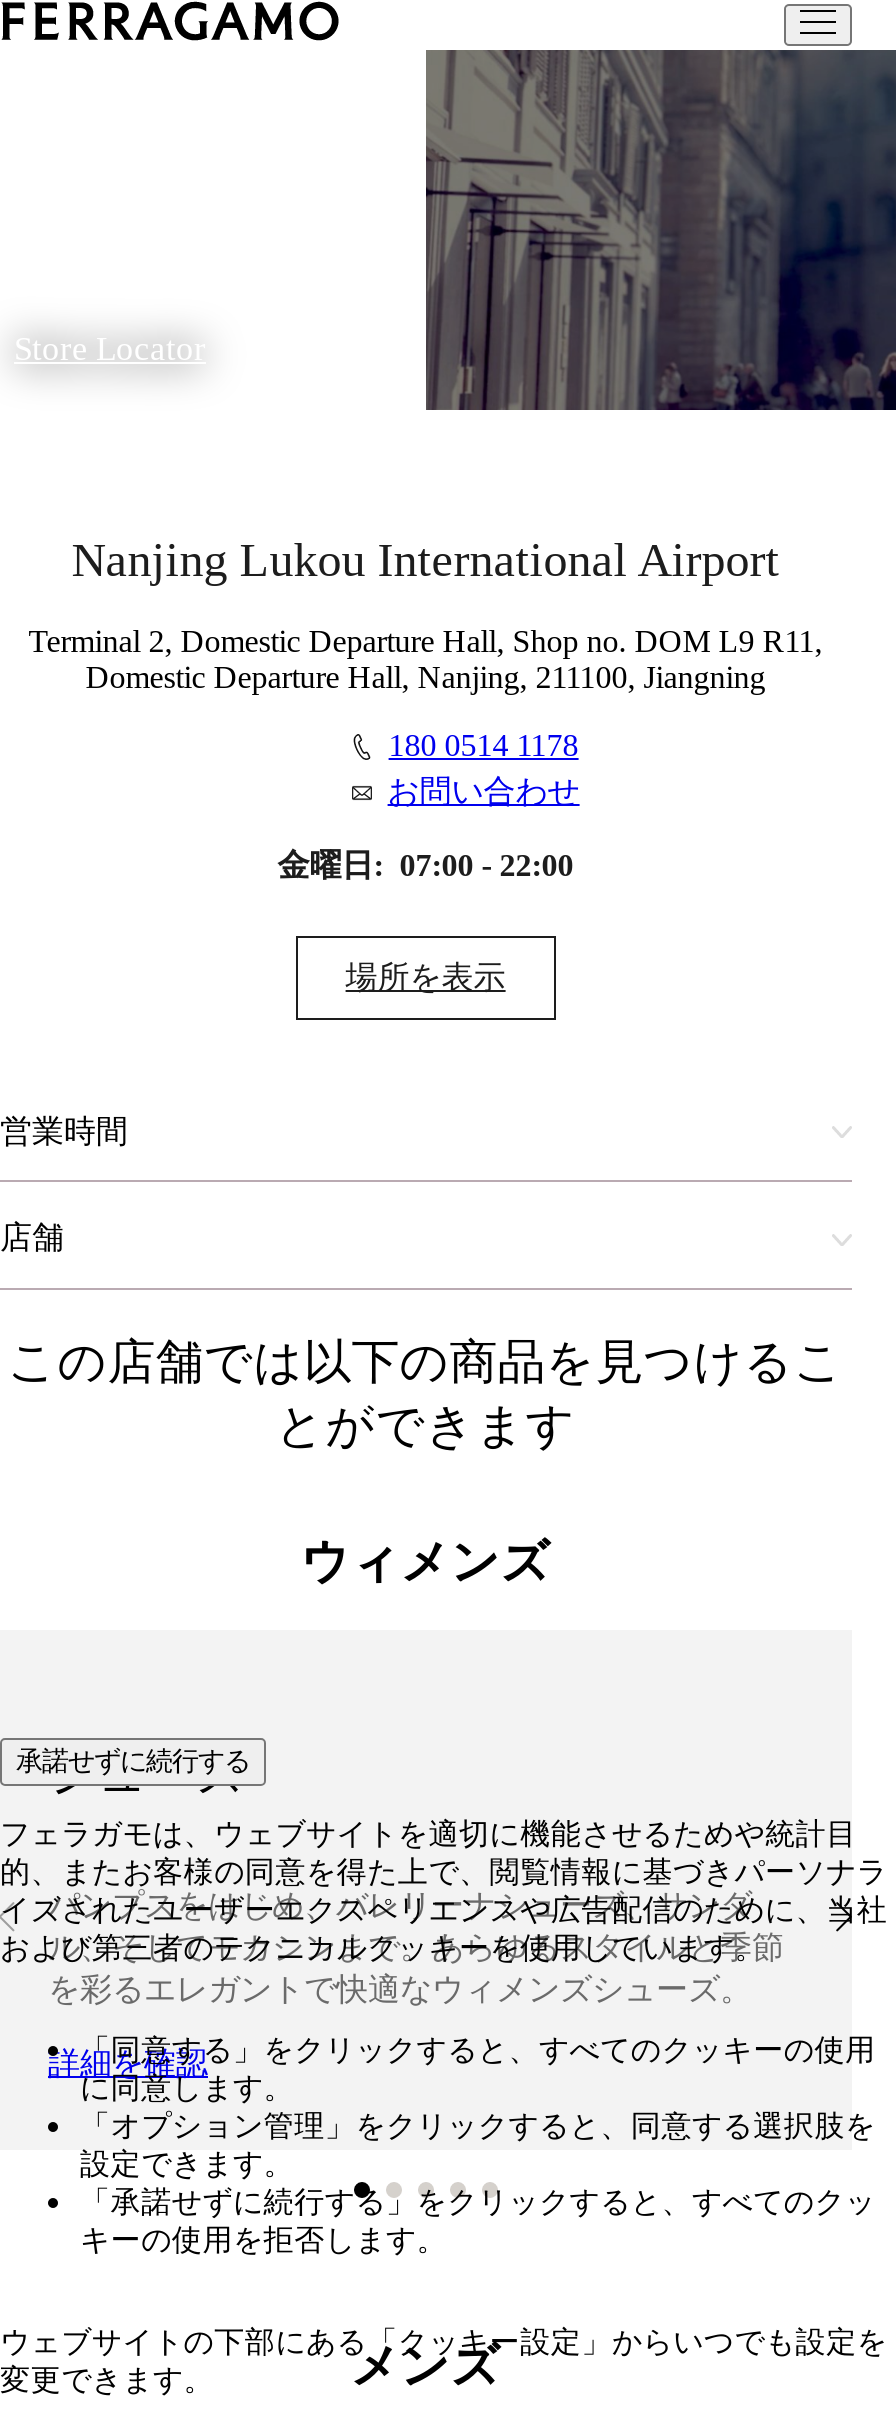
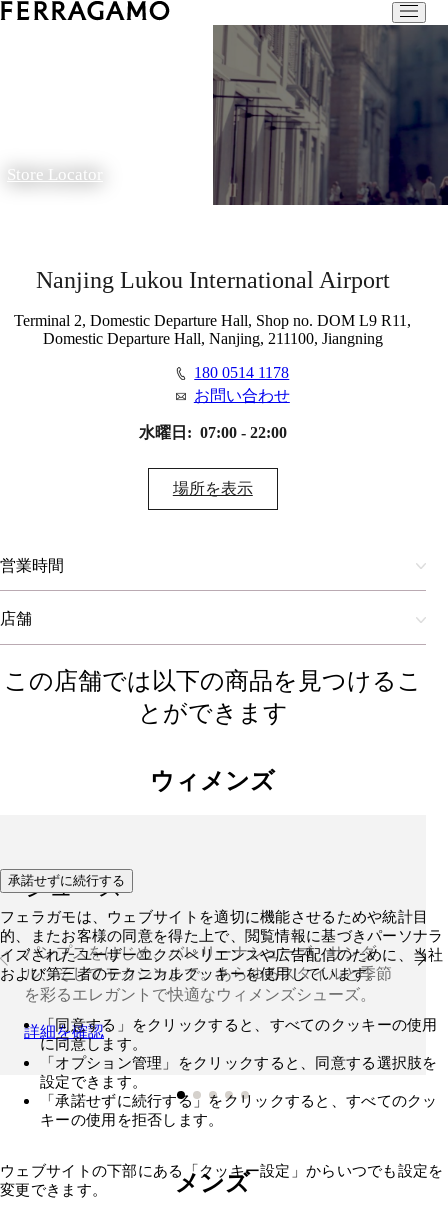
- 金曜日: 07:00 - 22:00
+ 水曜日: 07:00 - 22:00
